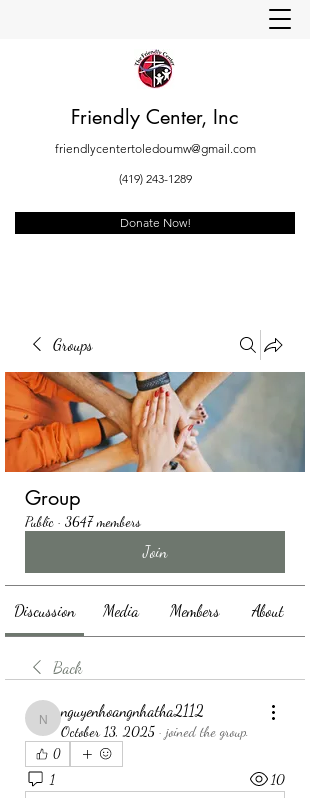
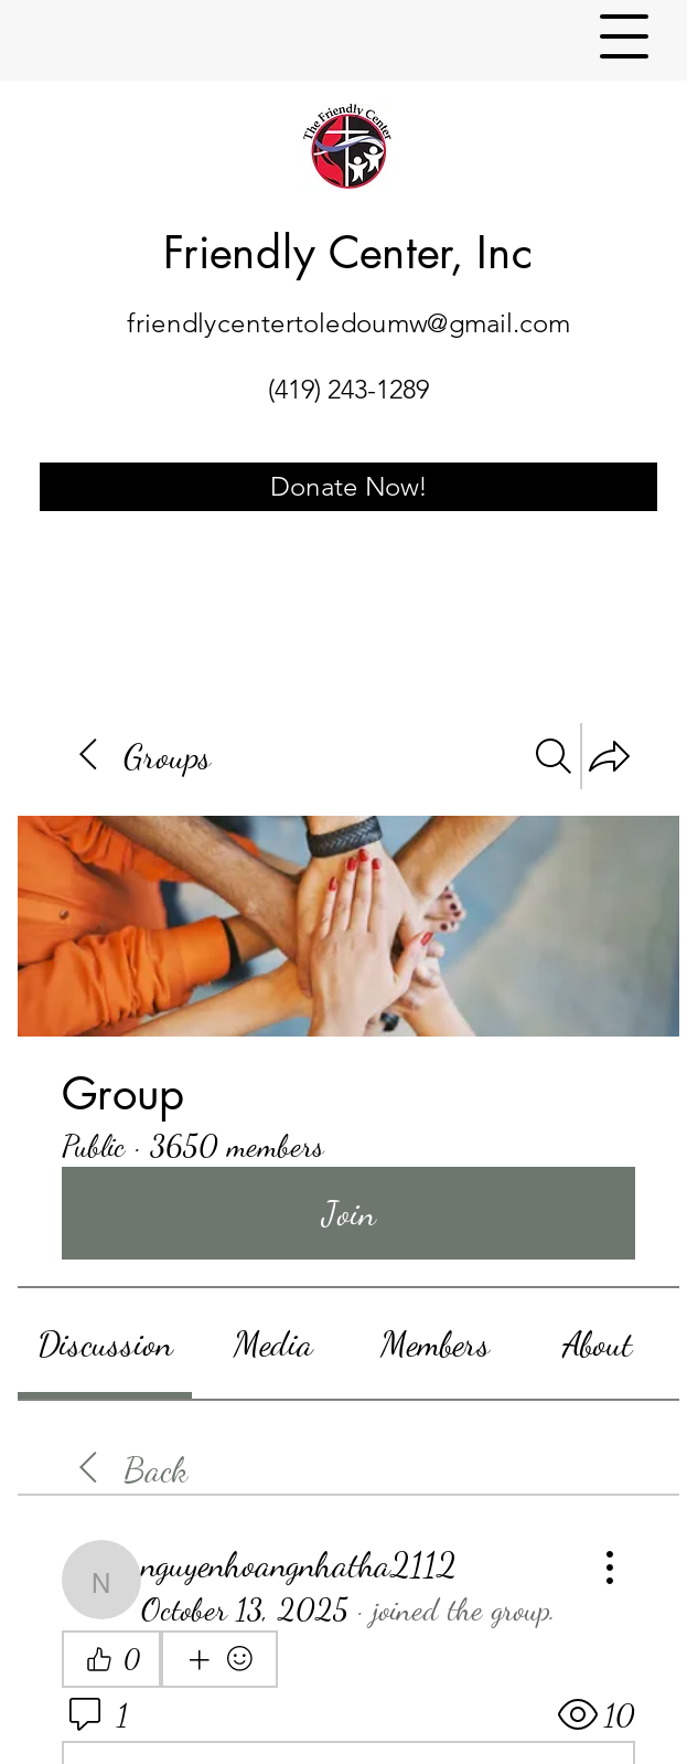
- Public · 3647 members
+ Public · 3650 members
